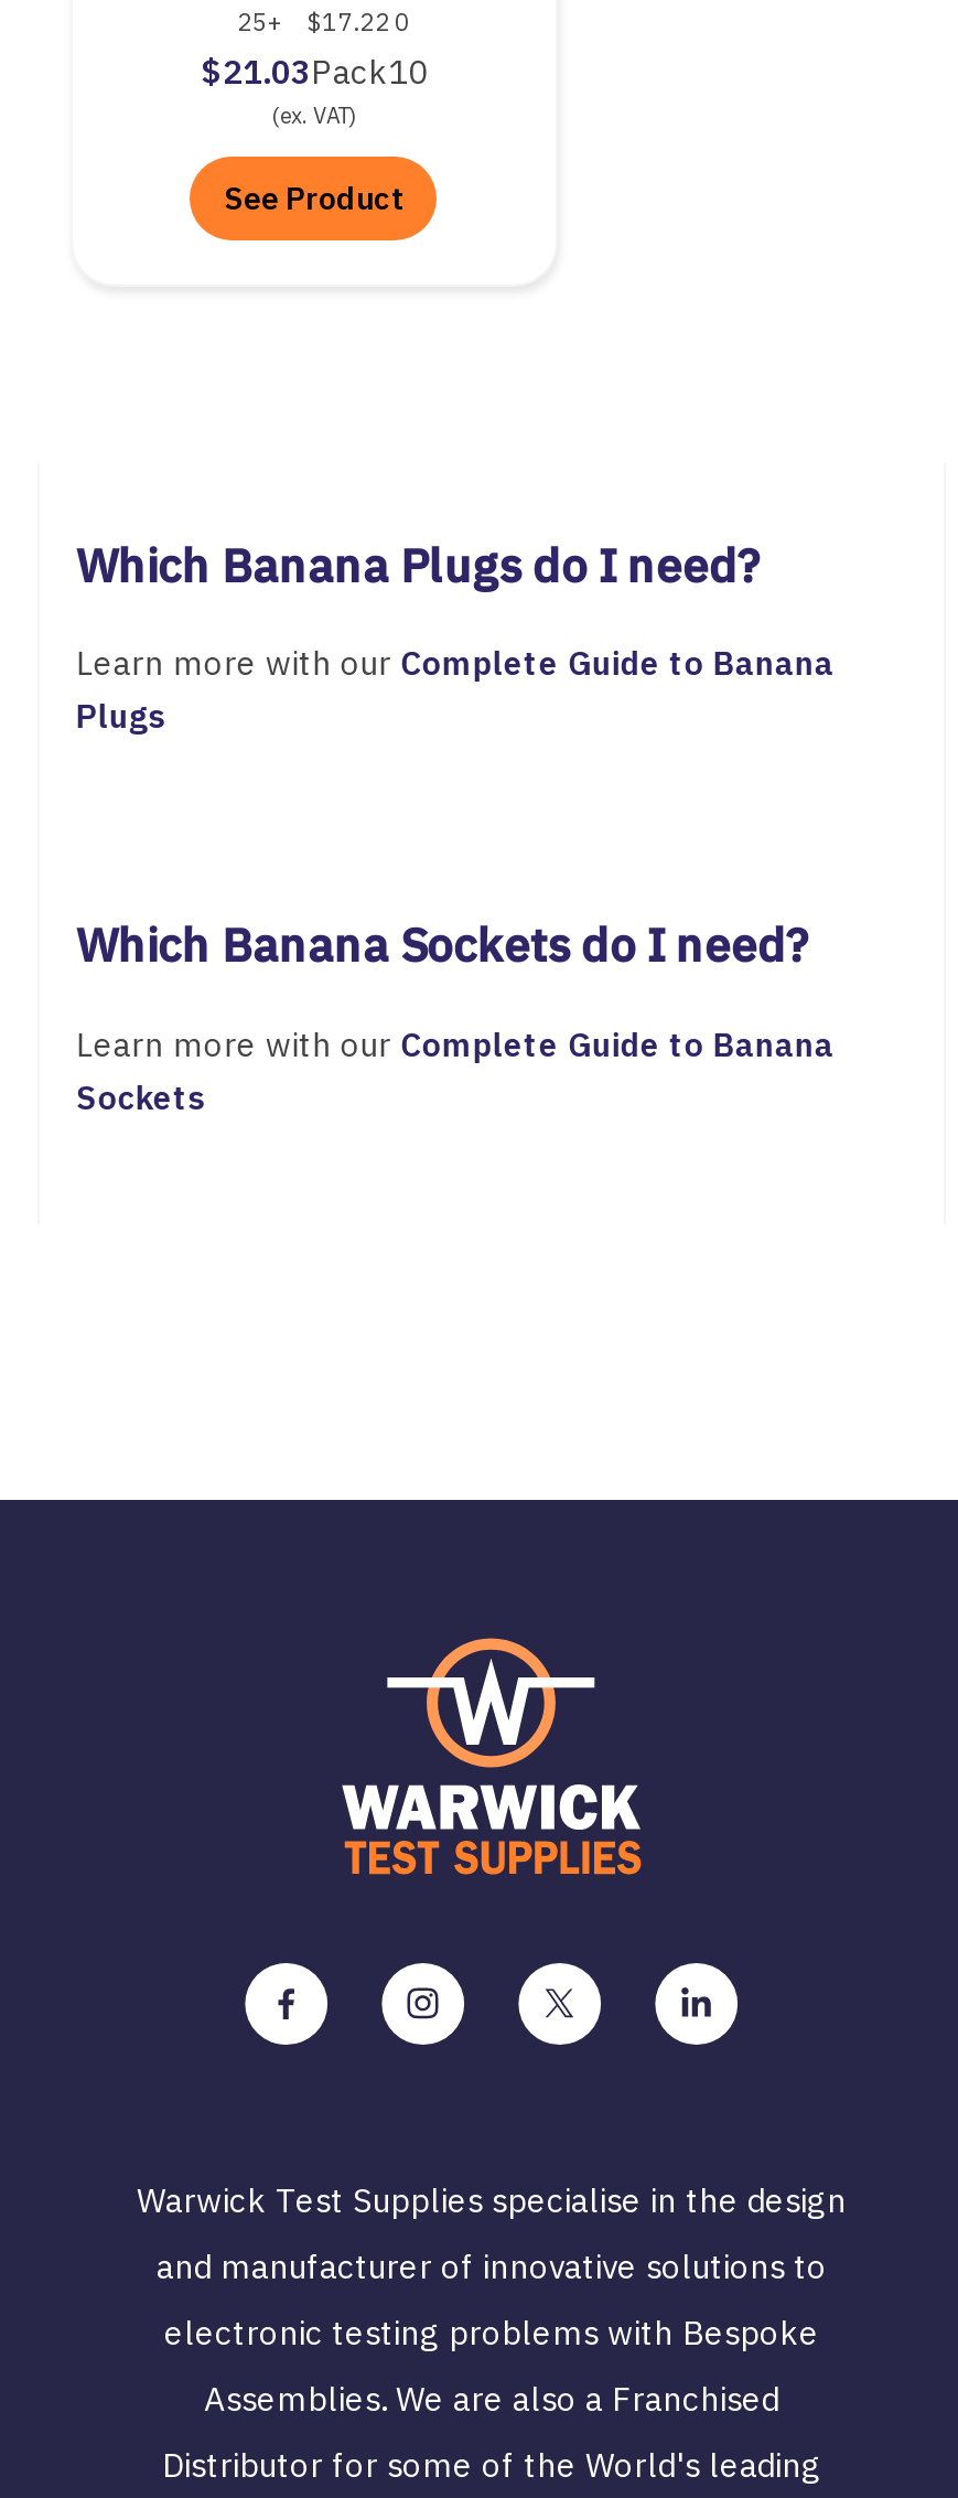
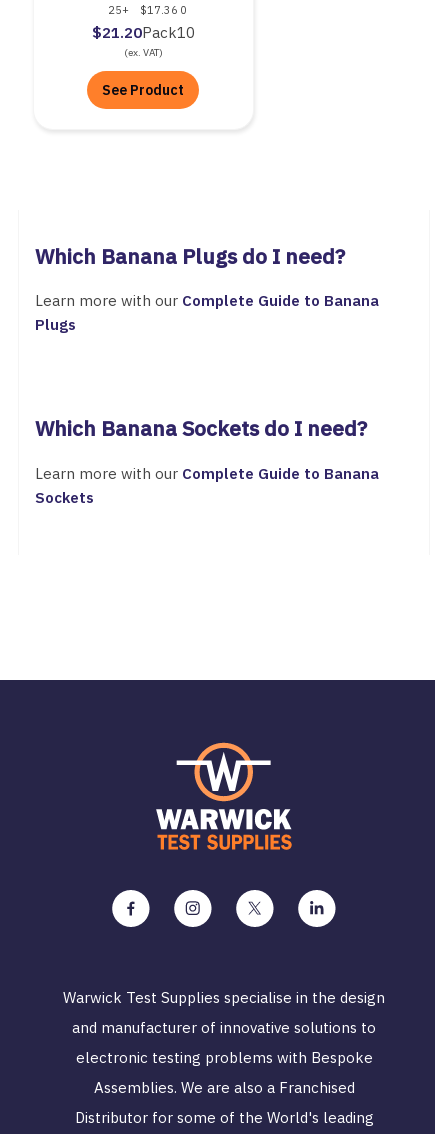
- 25+ $17.22 0
+ 25+ $17.36 0

- $21.03Pack10
+ $21.20Pack10
